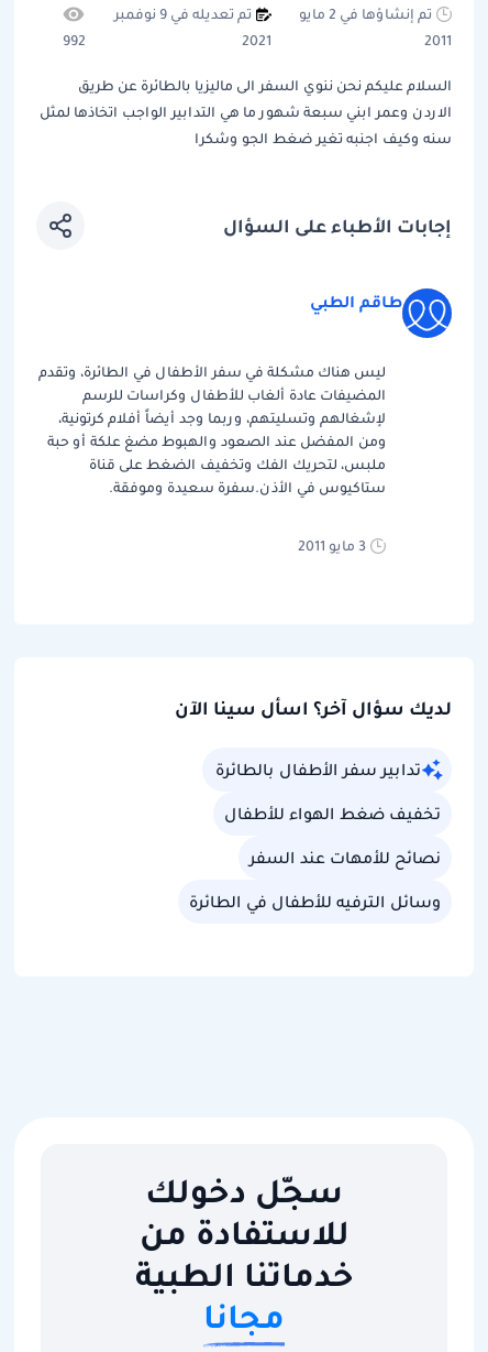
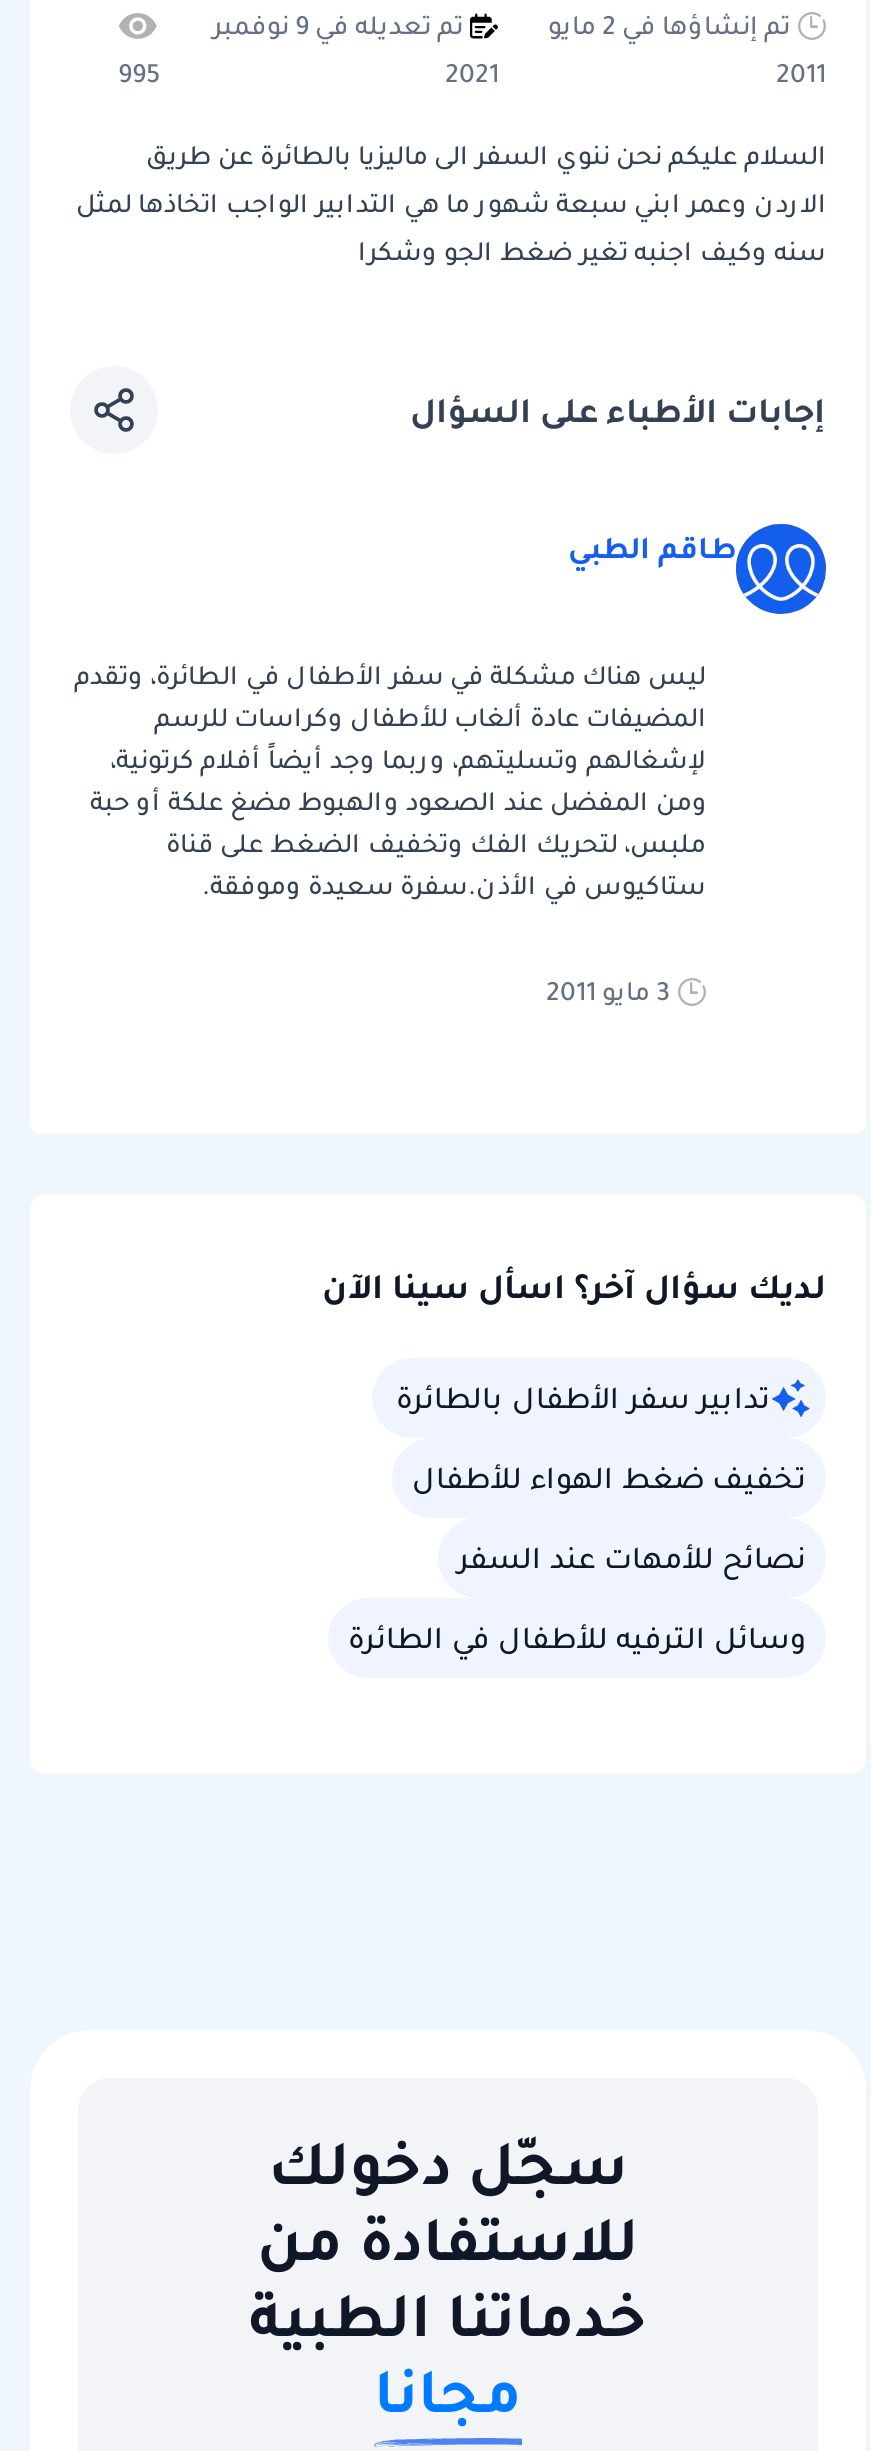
- 992
+ 995
